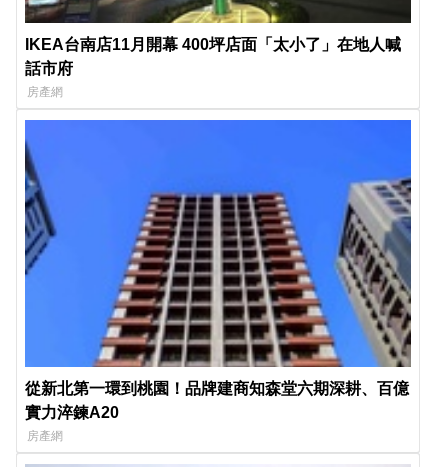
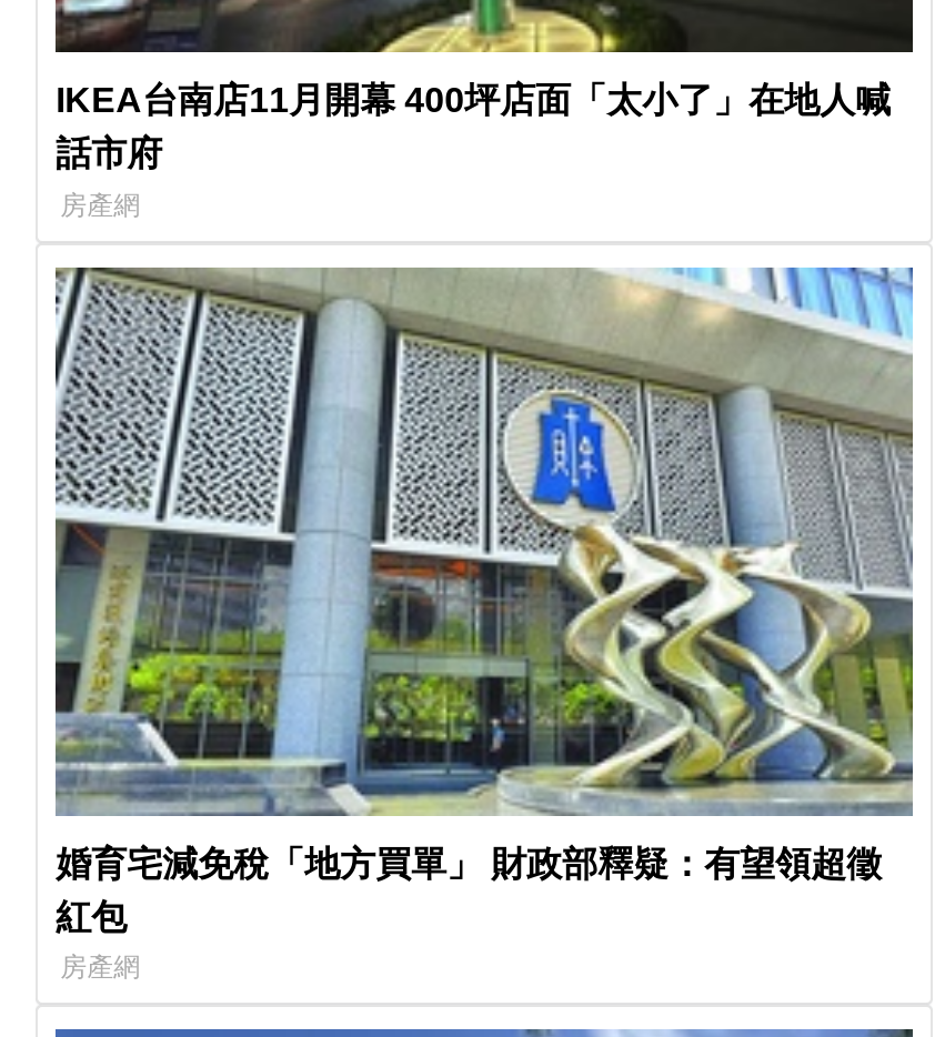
- [image]
- 從新北第一環到桃園！品牌建商知森堂六期深耕、百億
- 實力淬鍊A20
+ [image]
+ 婚育宅減免稅「地方買單」 財政部釋疑：有望領超徵
+ 紅包
